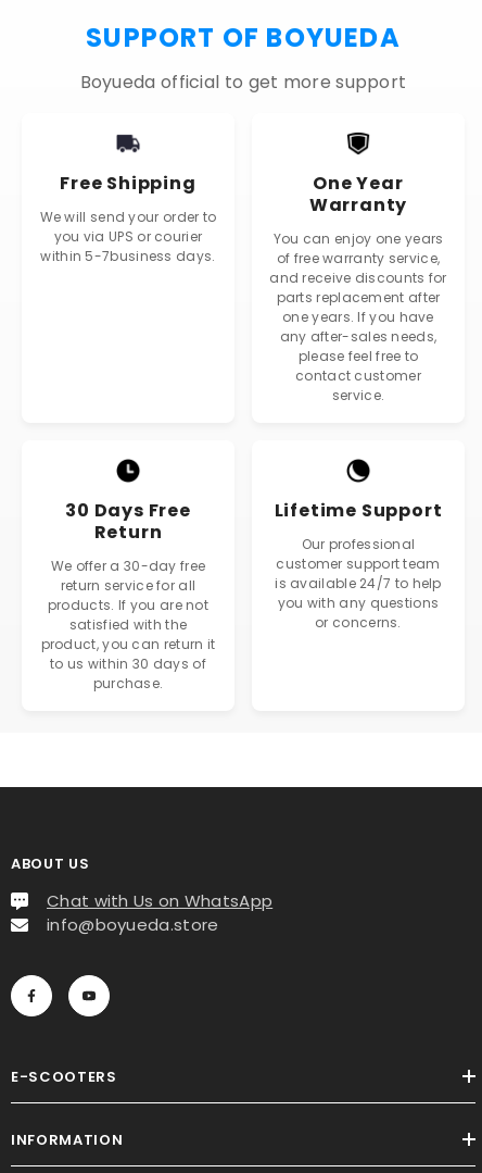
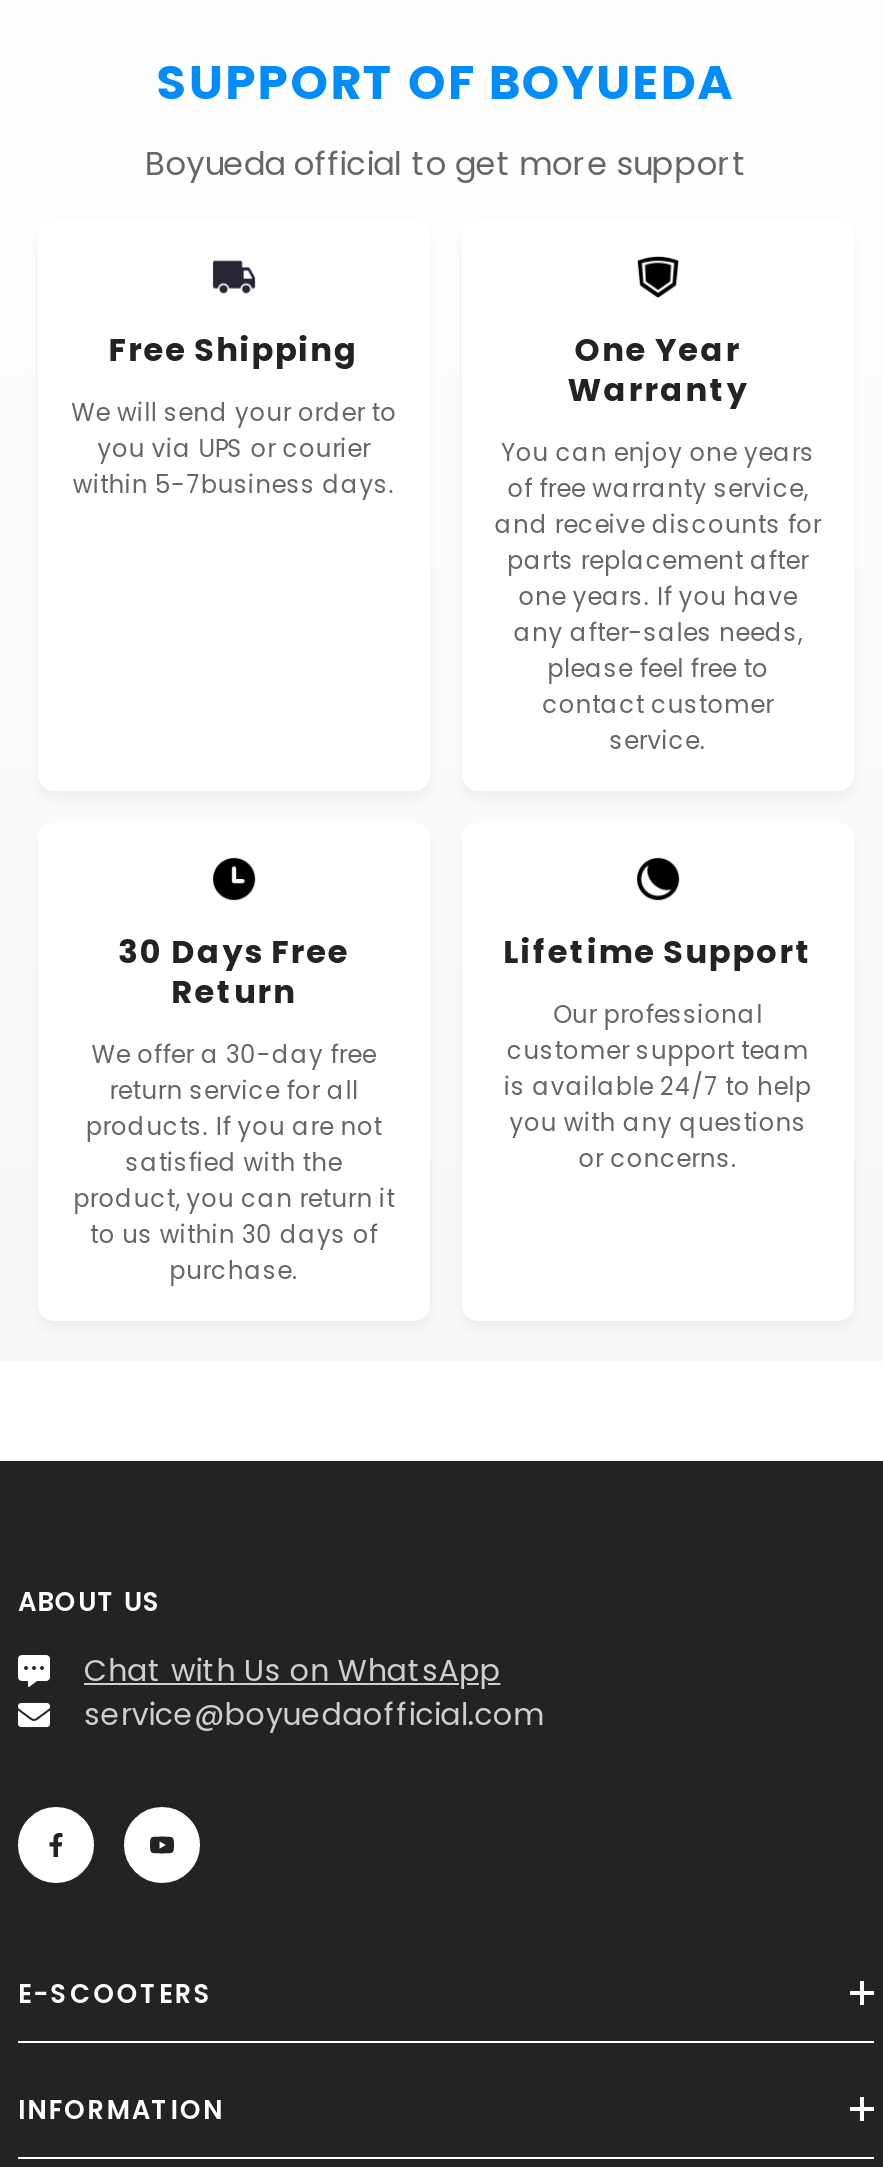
- info@boyueda.store
+ service@boyuedaofficial.com
